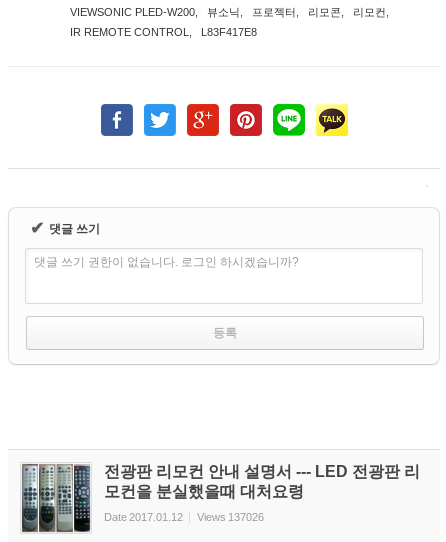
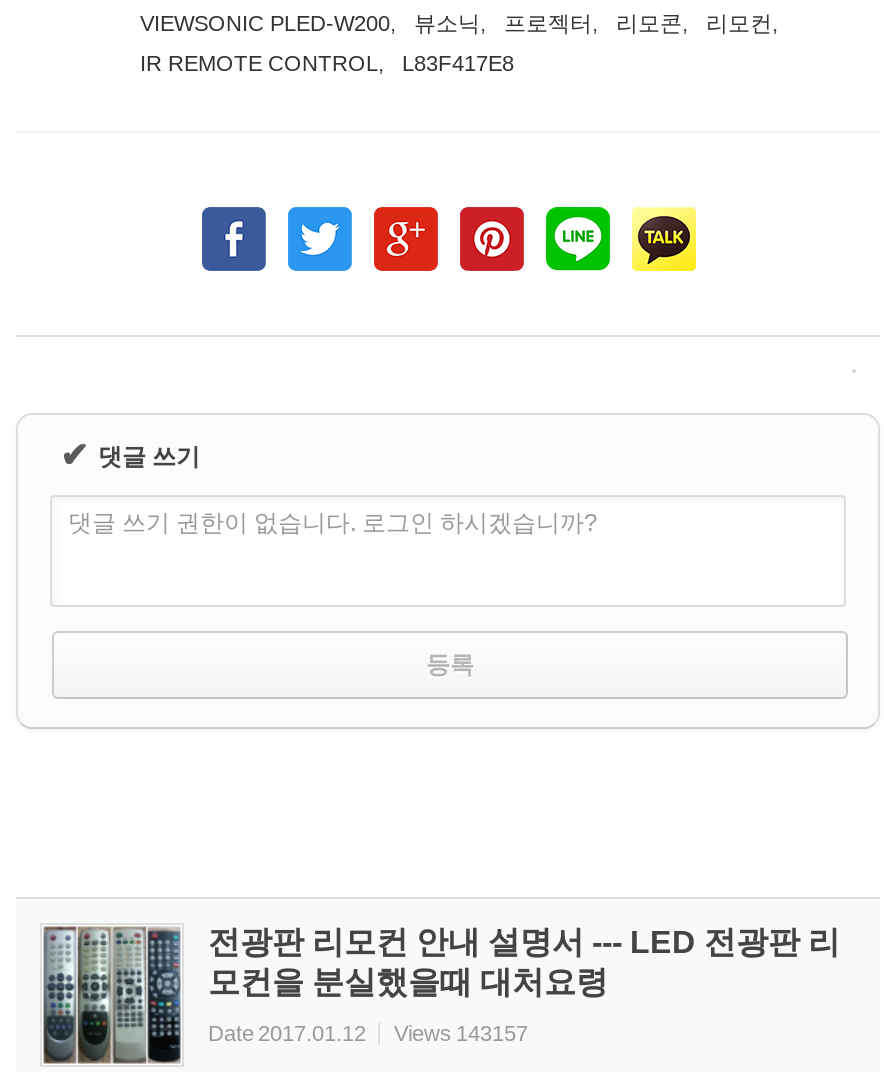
- Date 2017.01.12 Views 137026
+ Date 2017.01.12 Views 143157
